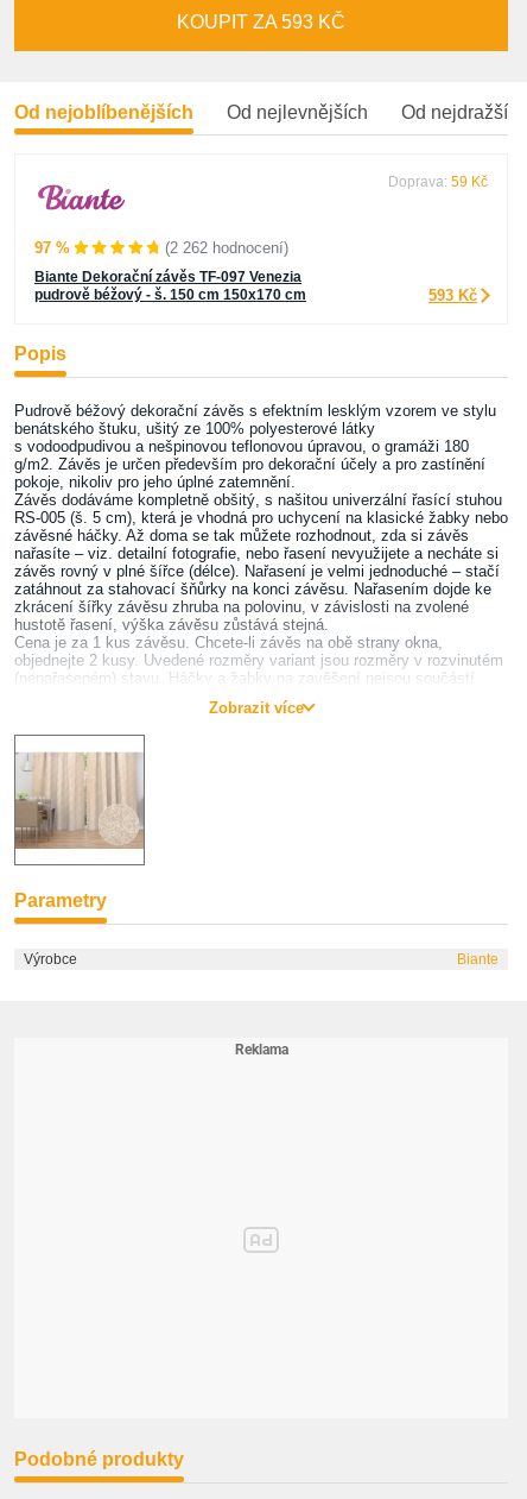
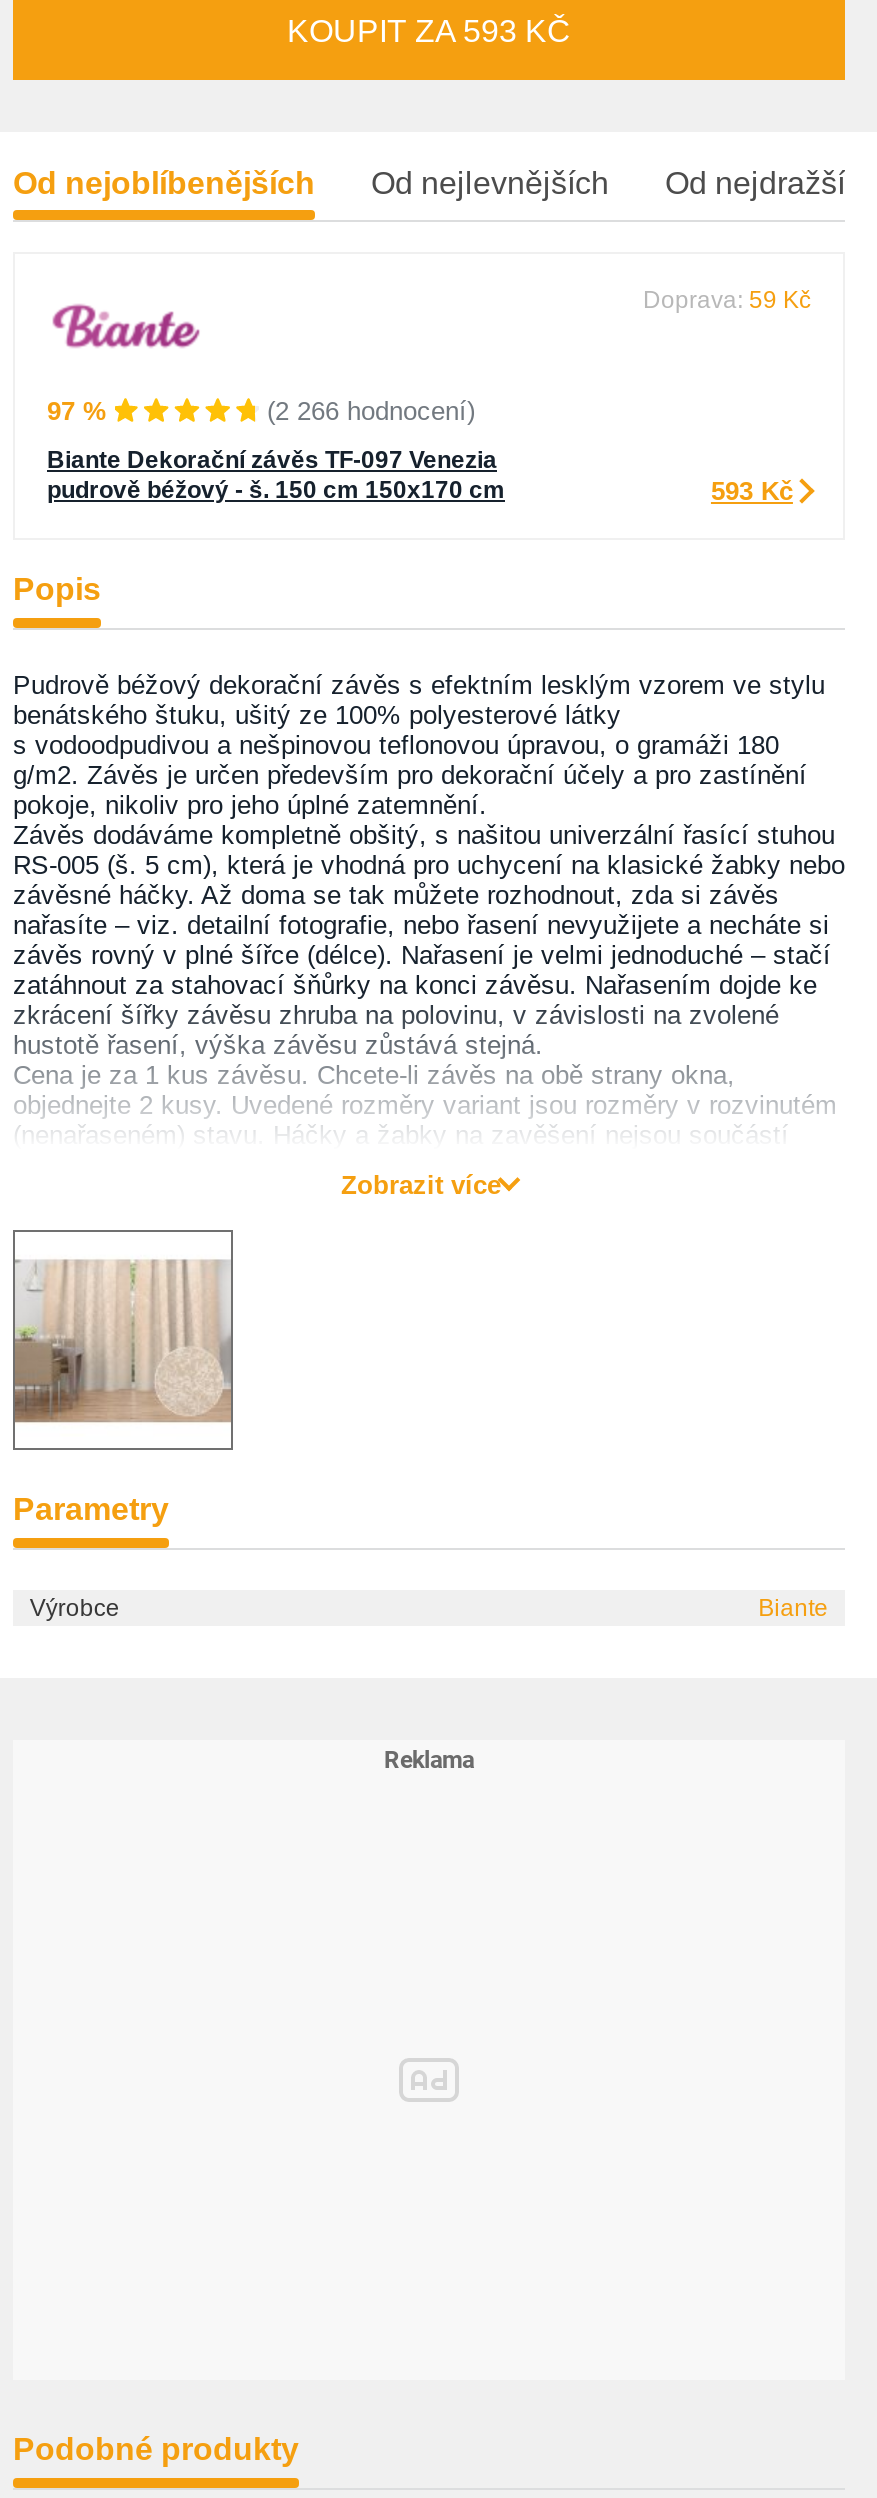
- (2 262 hodnocení)
+ (2 266 hodnocení)
